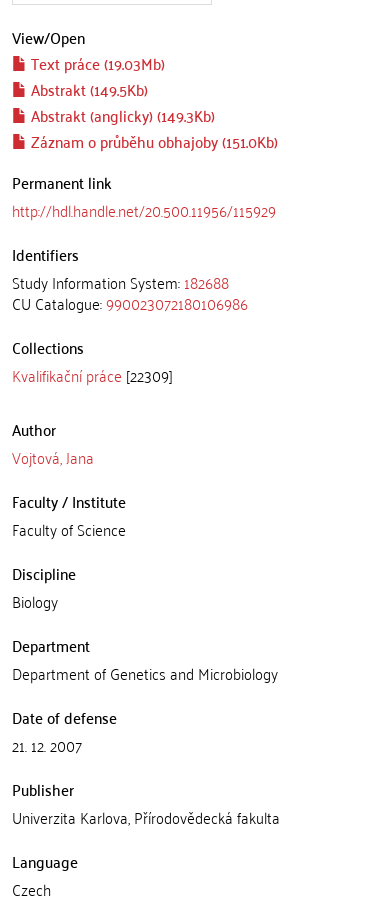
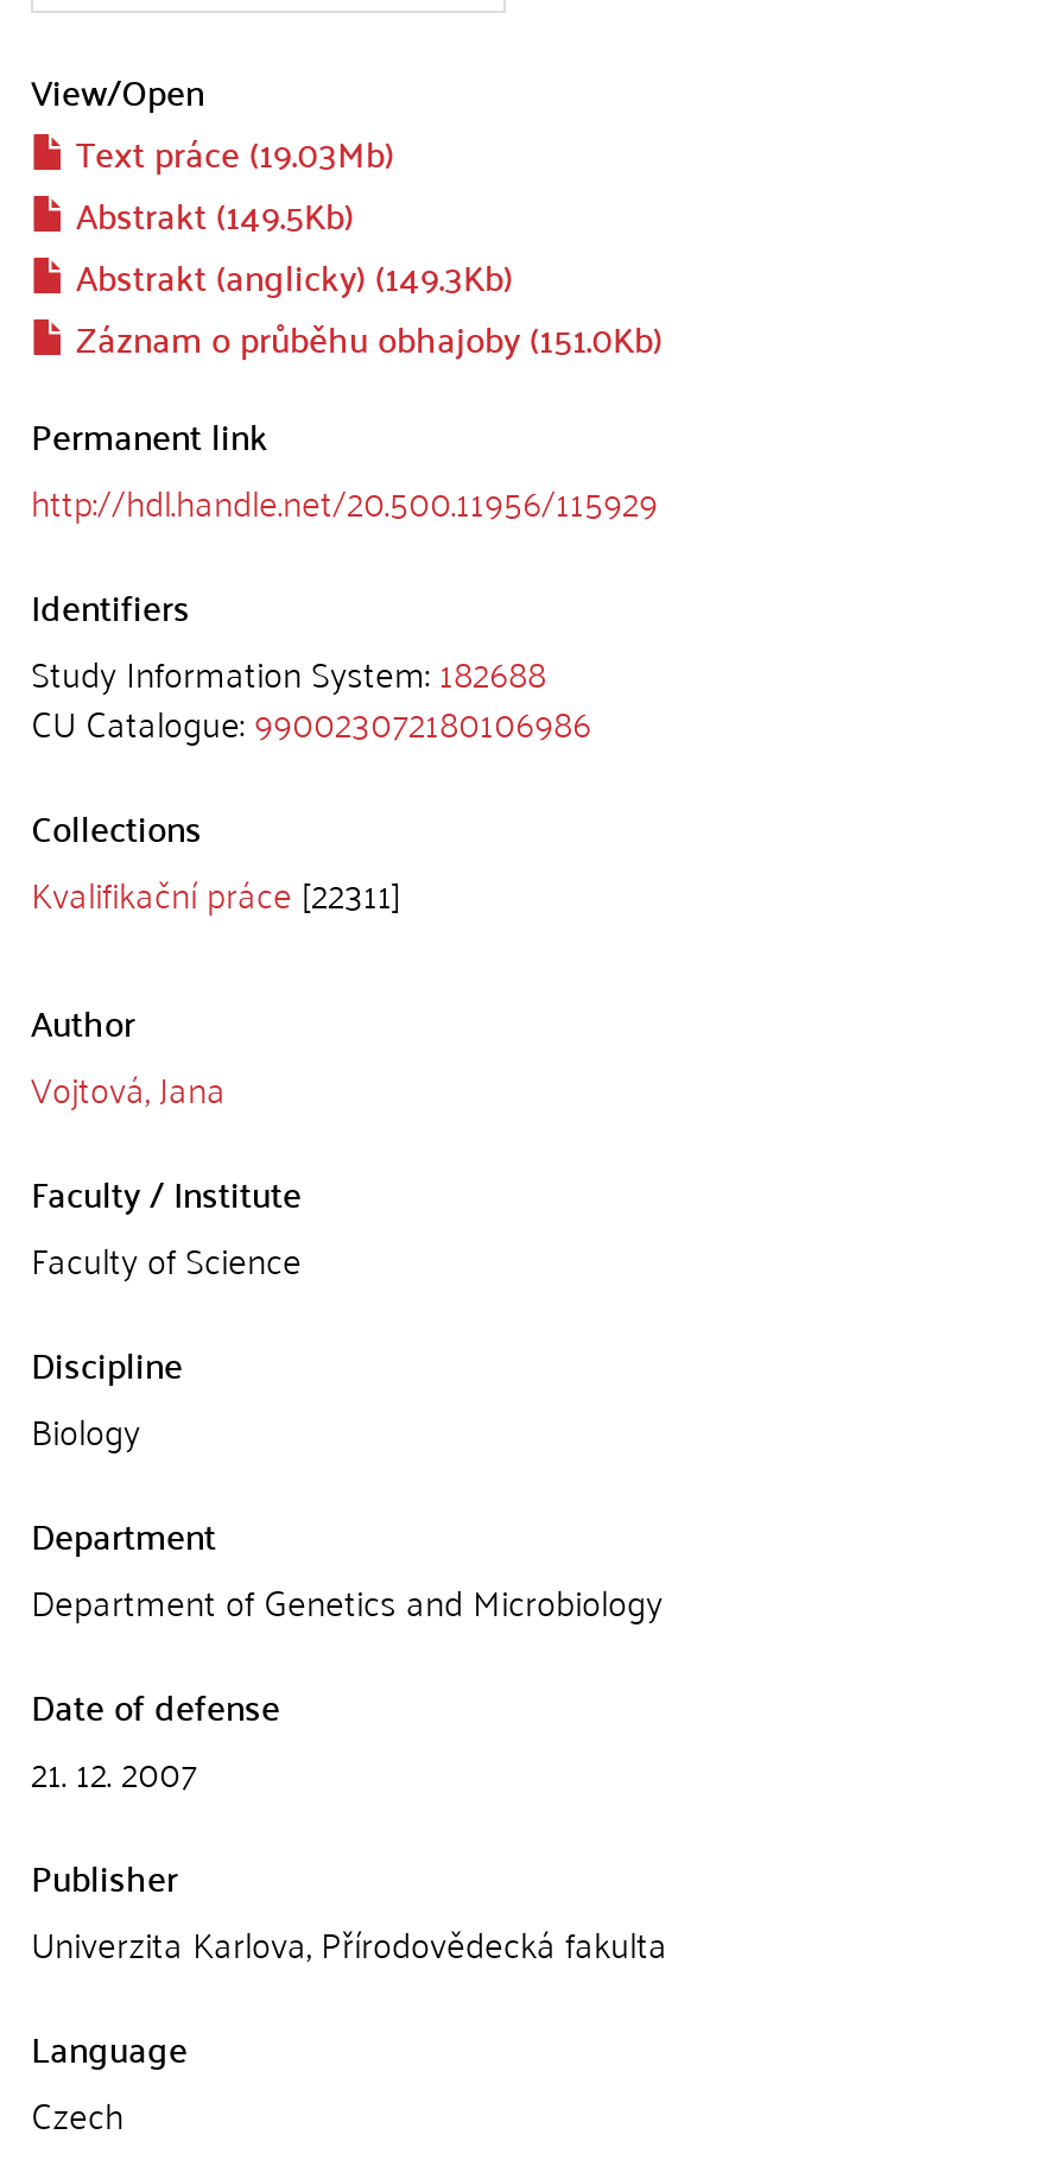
- Kvalifikační práce [22309]
+ Kvalifikační práce [22311]
